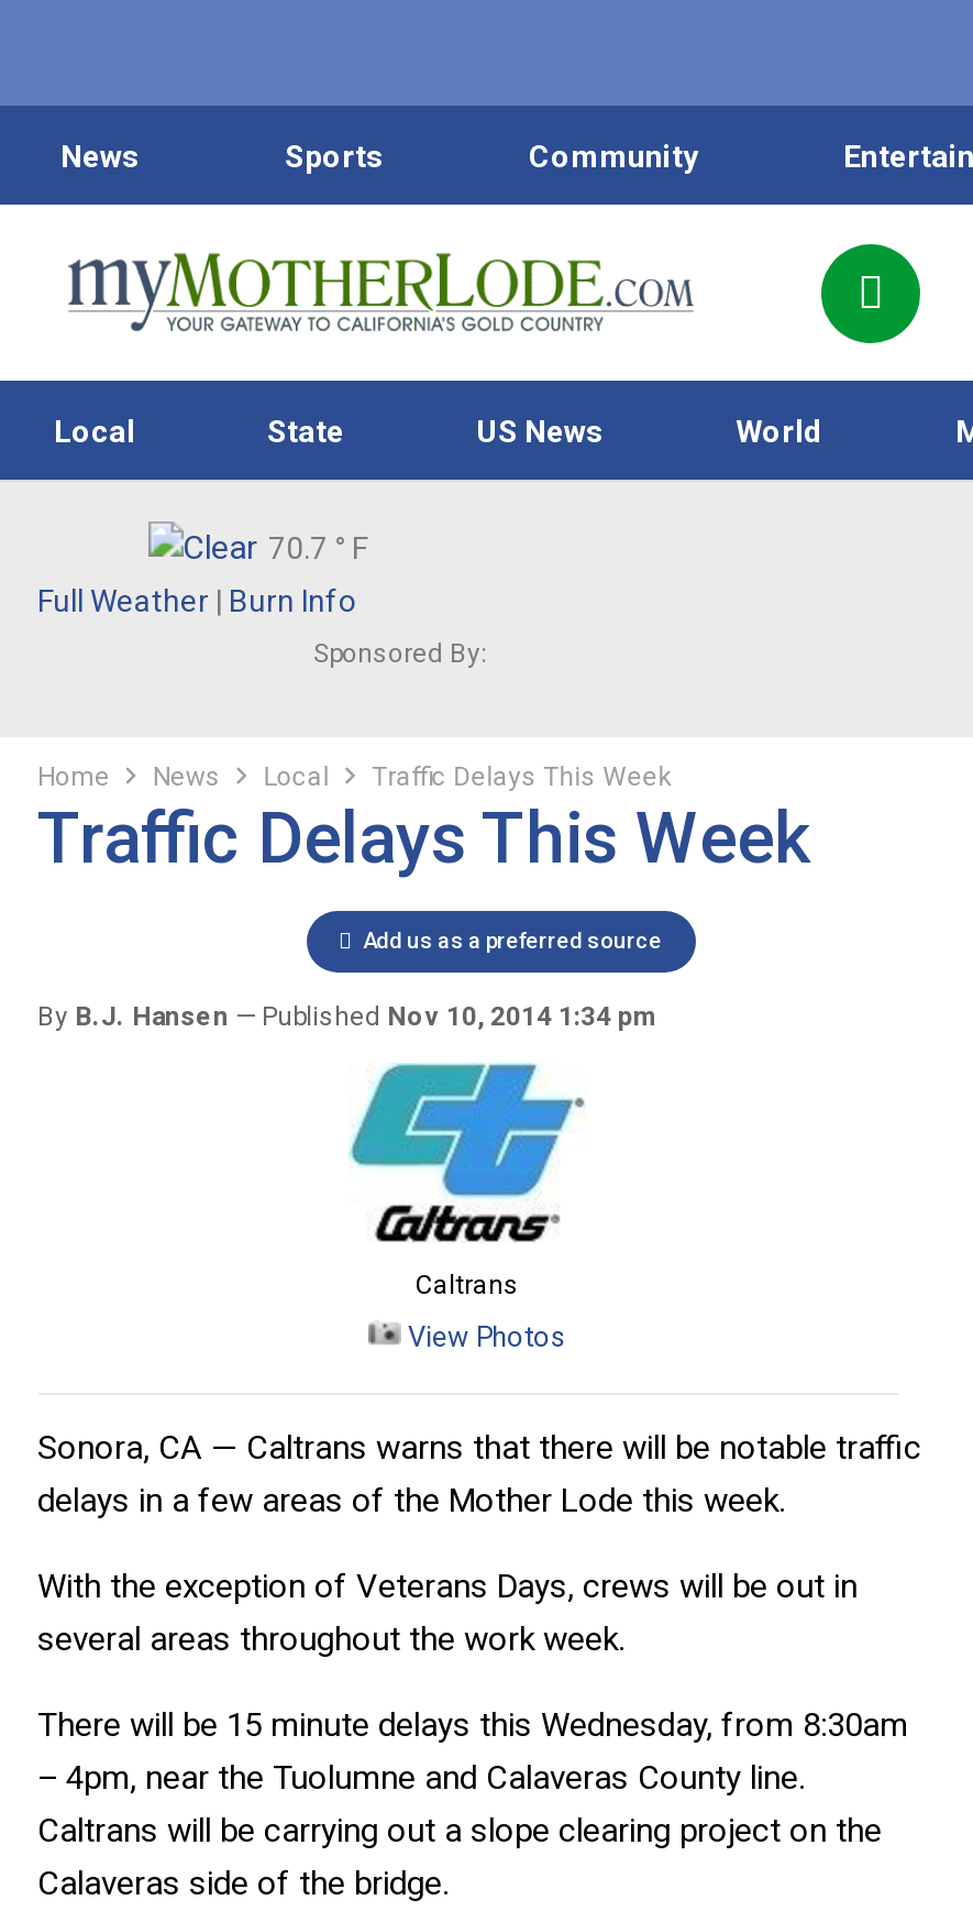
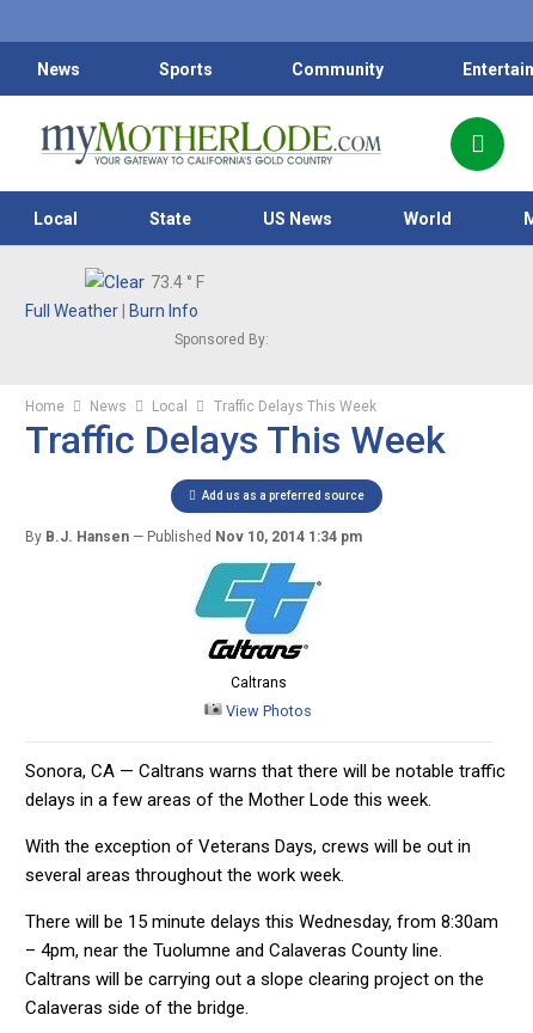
- 70.7 ° F
+ 73.4 ° F
